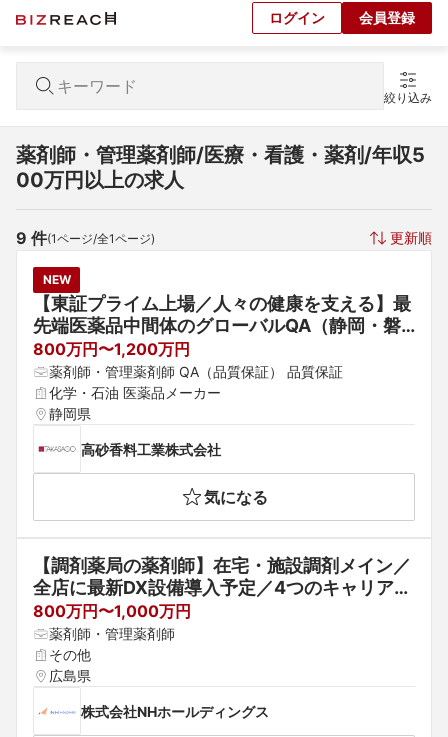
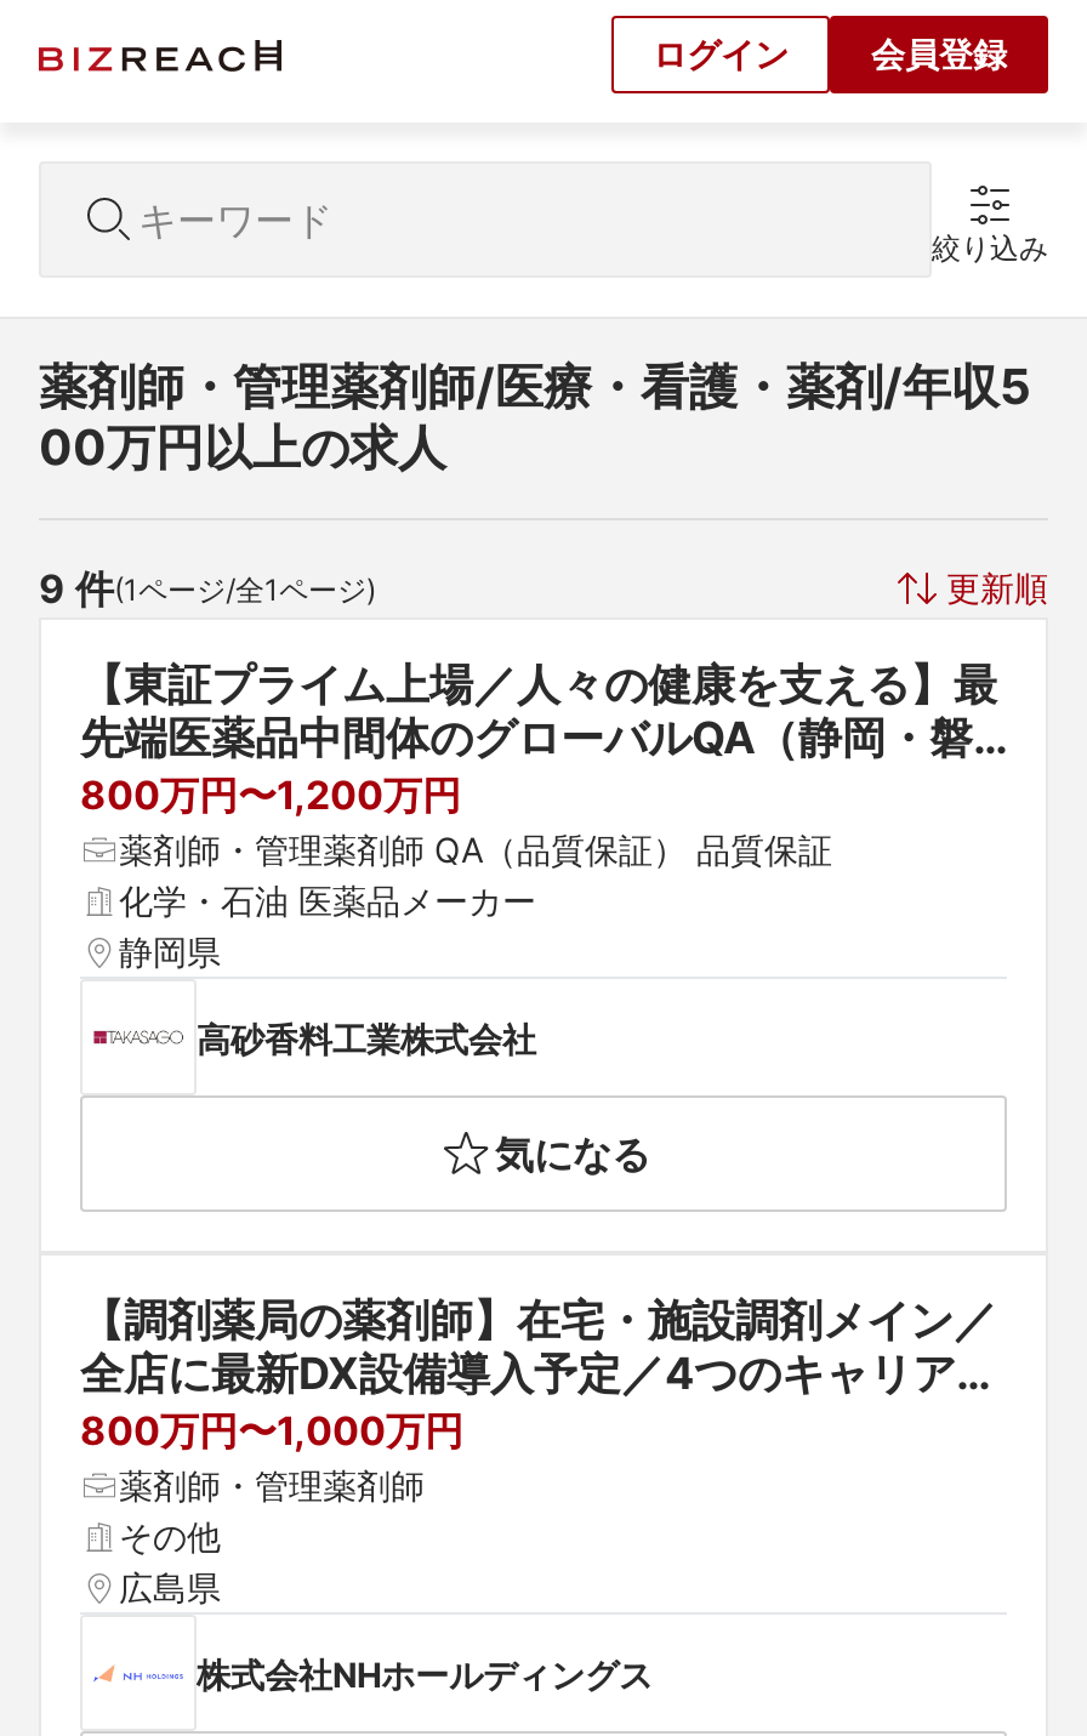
- NEW
